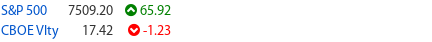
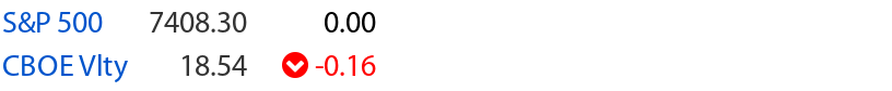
- 7509.20
+ 7408.30

- 65.92
+ 0.00

- 17.42
+ 18.54

- -1.23
+ -0.16
